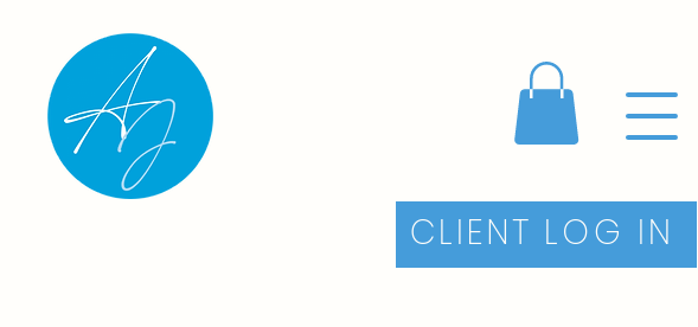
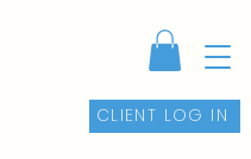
- [image]
